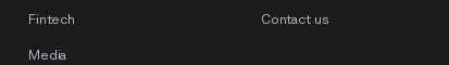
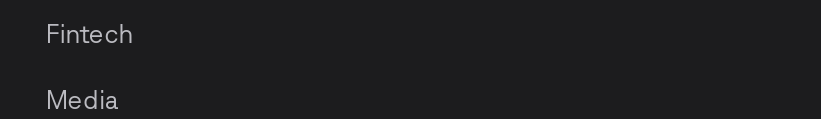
- Contact us
